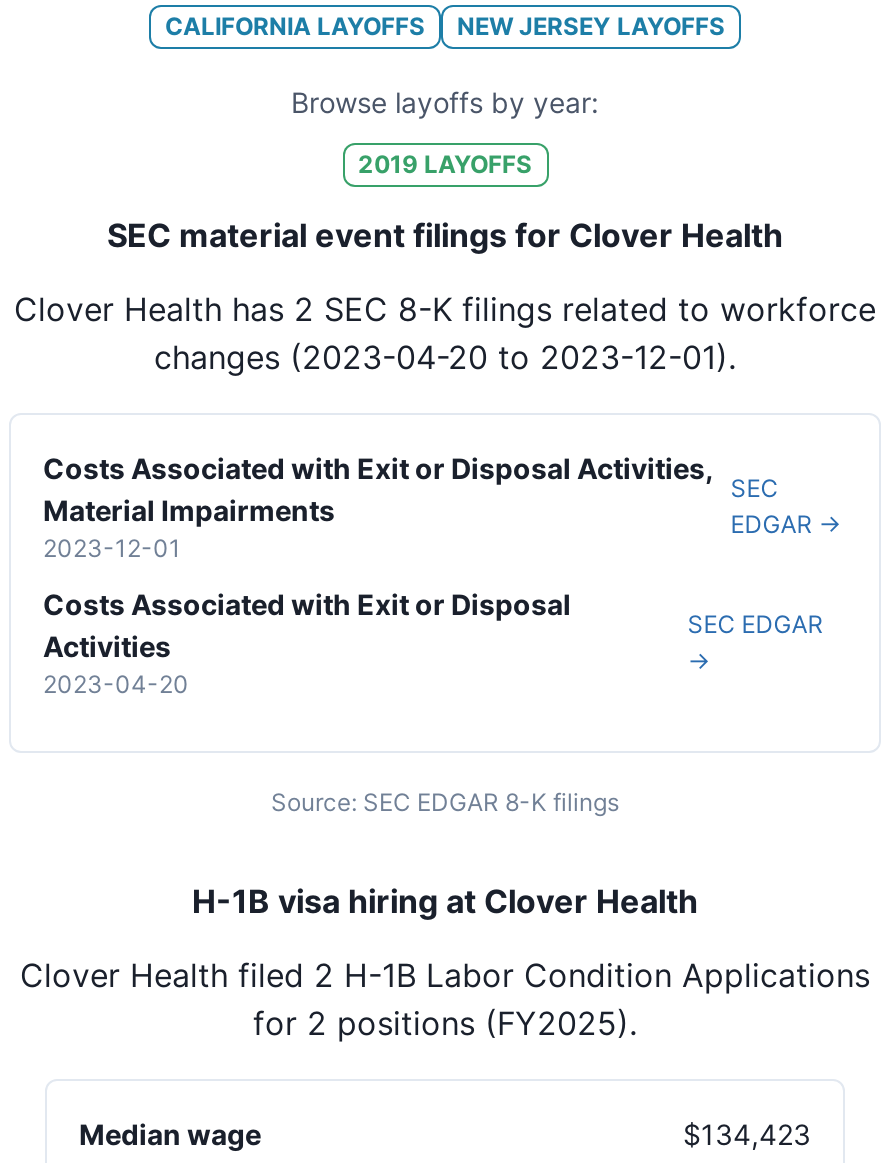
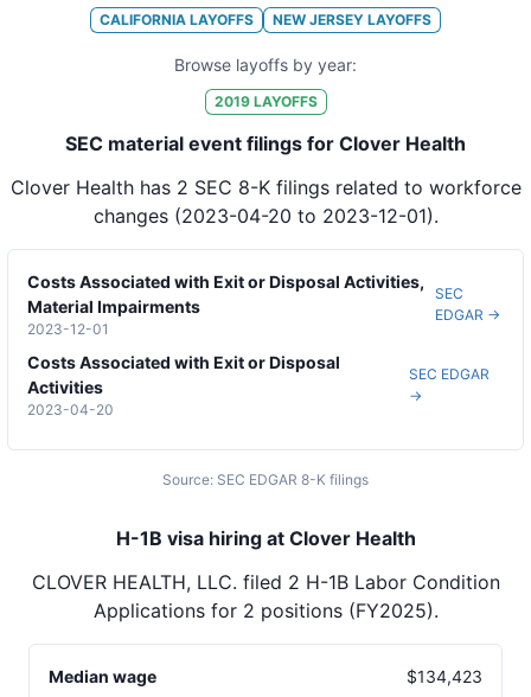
- Clover Health filed 2 H-1B Labor Condition Applications
- for 2 positions (FY2025).
+ CLOVER HEALTH, LLC. filed 2 H-1B Labor Condition
+ Applications for 2 positions (FY2025).
